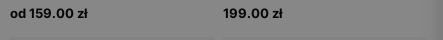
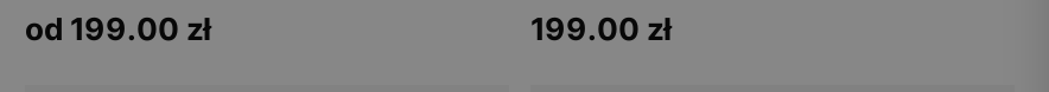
- od 159.00 zł
+ od 199.00 zł
